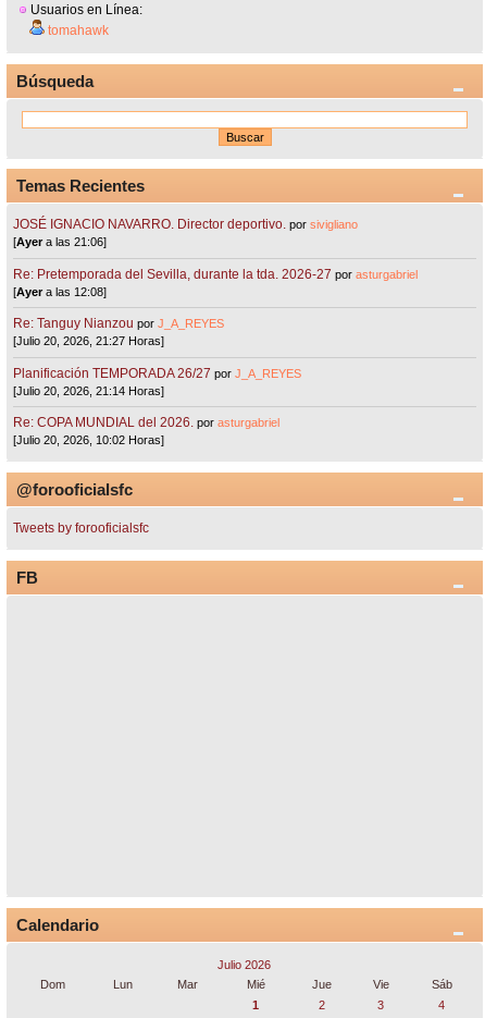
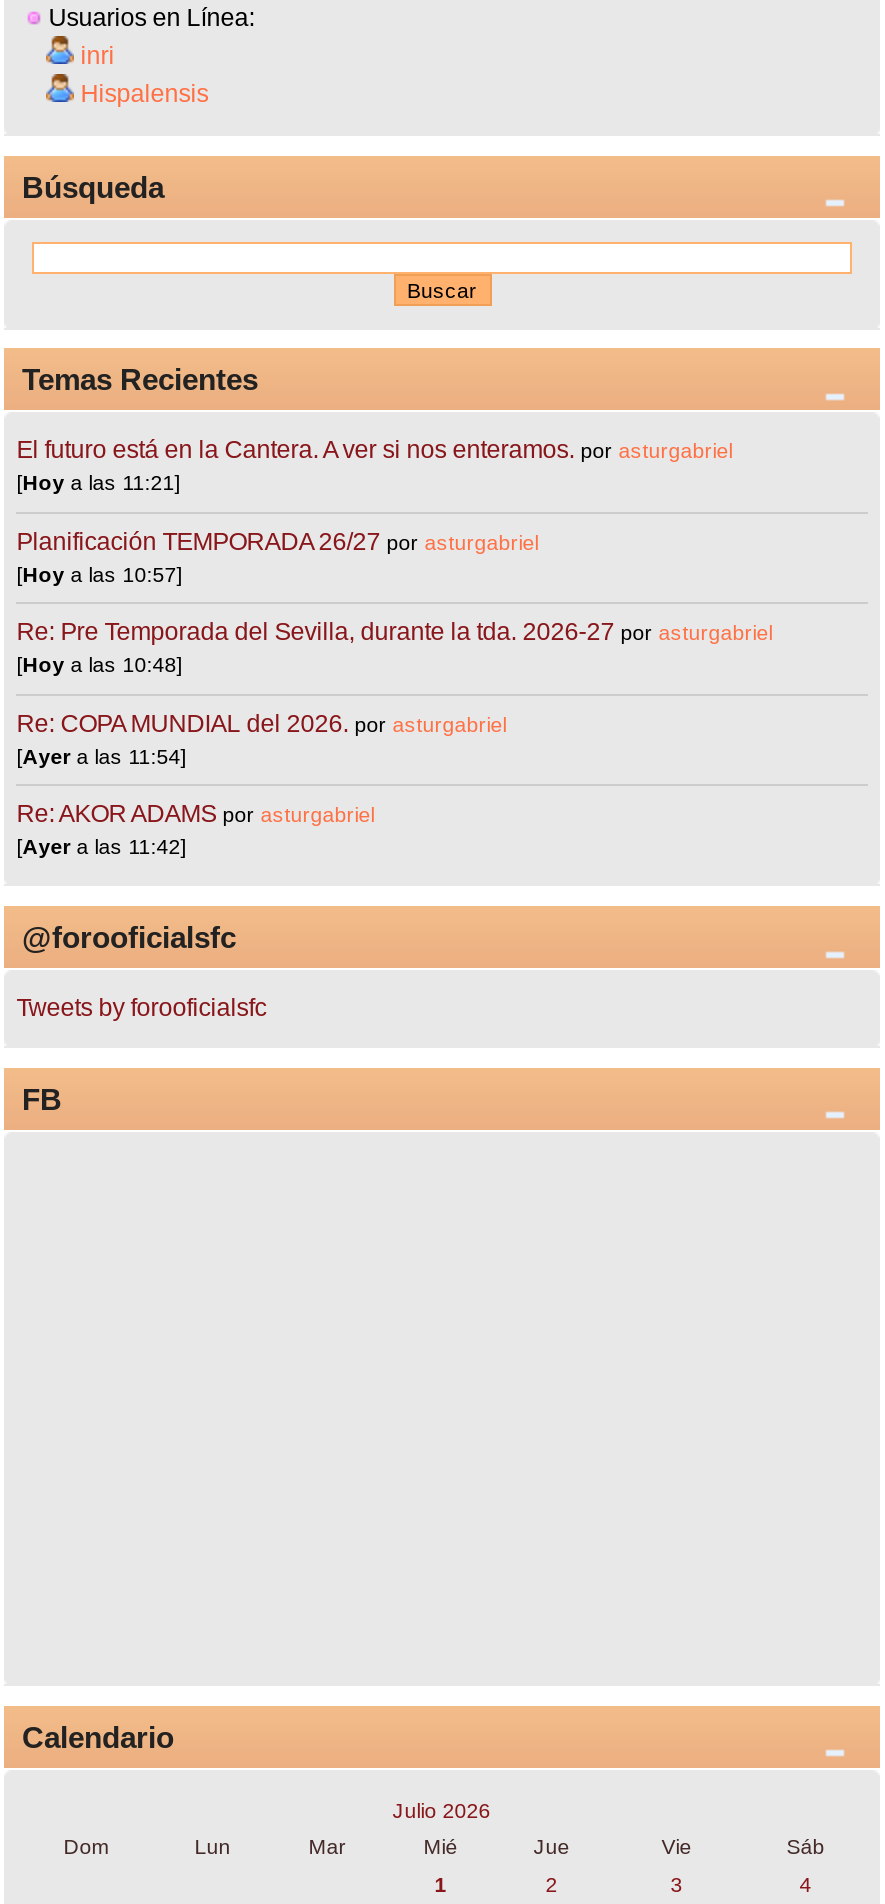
- tomahawk
+ inri
+ Hispalensis

- JOSÉ IGNACIO NAVARRO. Director deportivo. por sivigliano
- [Ayer a las 21:06]
- Re: Pretemporada del Sevilla, durante la tda. 2026-27 por asturgabriel
- [Ayer a las 12:08]
- Re: Tanguy Nianzou por J_A_REYES
- [Julio 20, 2026, 21:27 Horas]
- Planificación TEMPORADA 26/27 por J_A_REYES
- [Julio 20, 2026, 21:14 Horas]
+ El futuro está en la Cantera. A ver si nos enteramos. por asturgabriel
+ [Hoy a las 11:21]
+ Planificación TEMPORADA 26/27 por asturgabriel
+ [Hoy a las 10:57]
+ Re: Pre Temporada del Sevilla, durante la tda. 2026-27 por asturgabriel
+ [Hoy a las 10:48]

moved up: Re: COPA MUNDIAL del 2026. por asturgabriel

- [Julio 20, 2026, 10:02 Horas]
+ [Ayer a las 11:54]
+ Re: AKOR ADAMS por asturgabriel
+ [Ayer a las 11:42]
